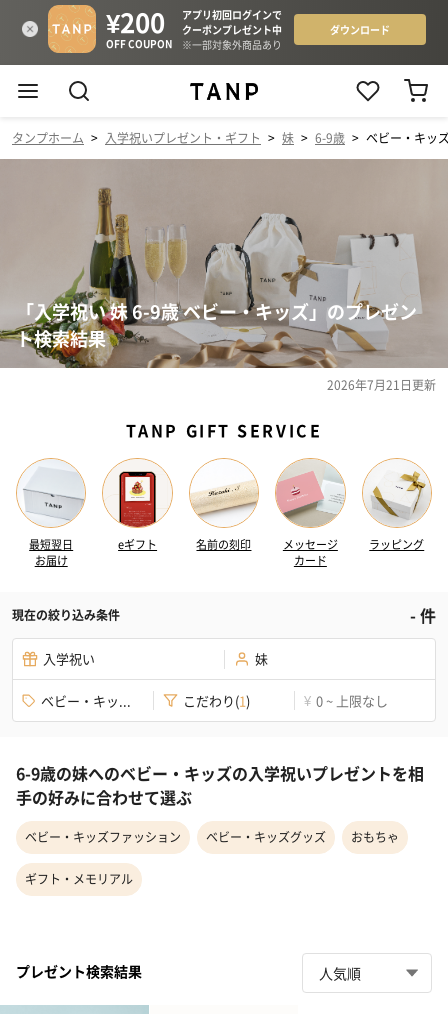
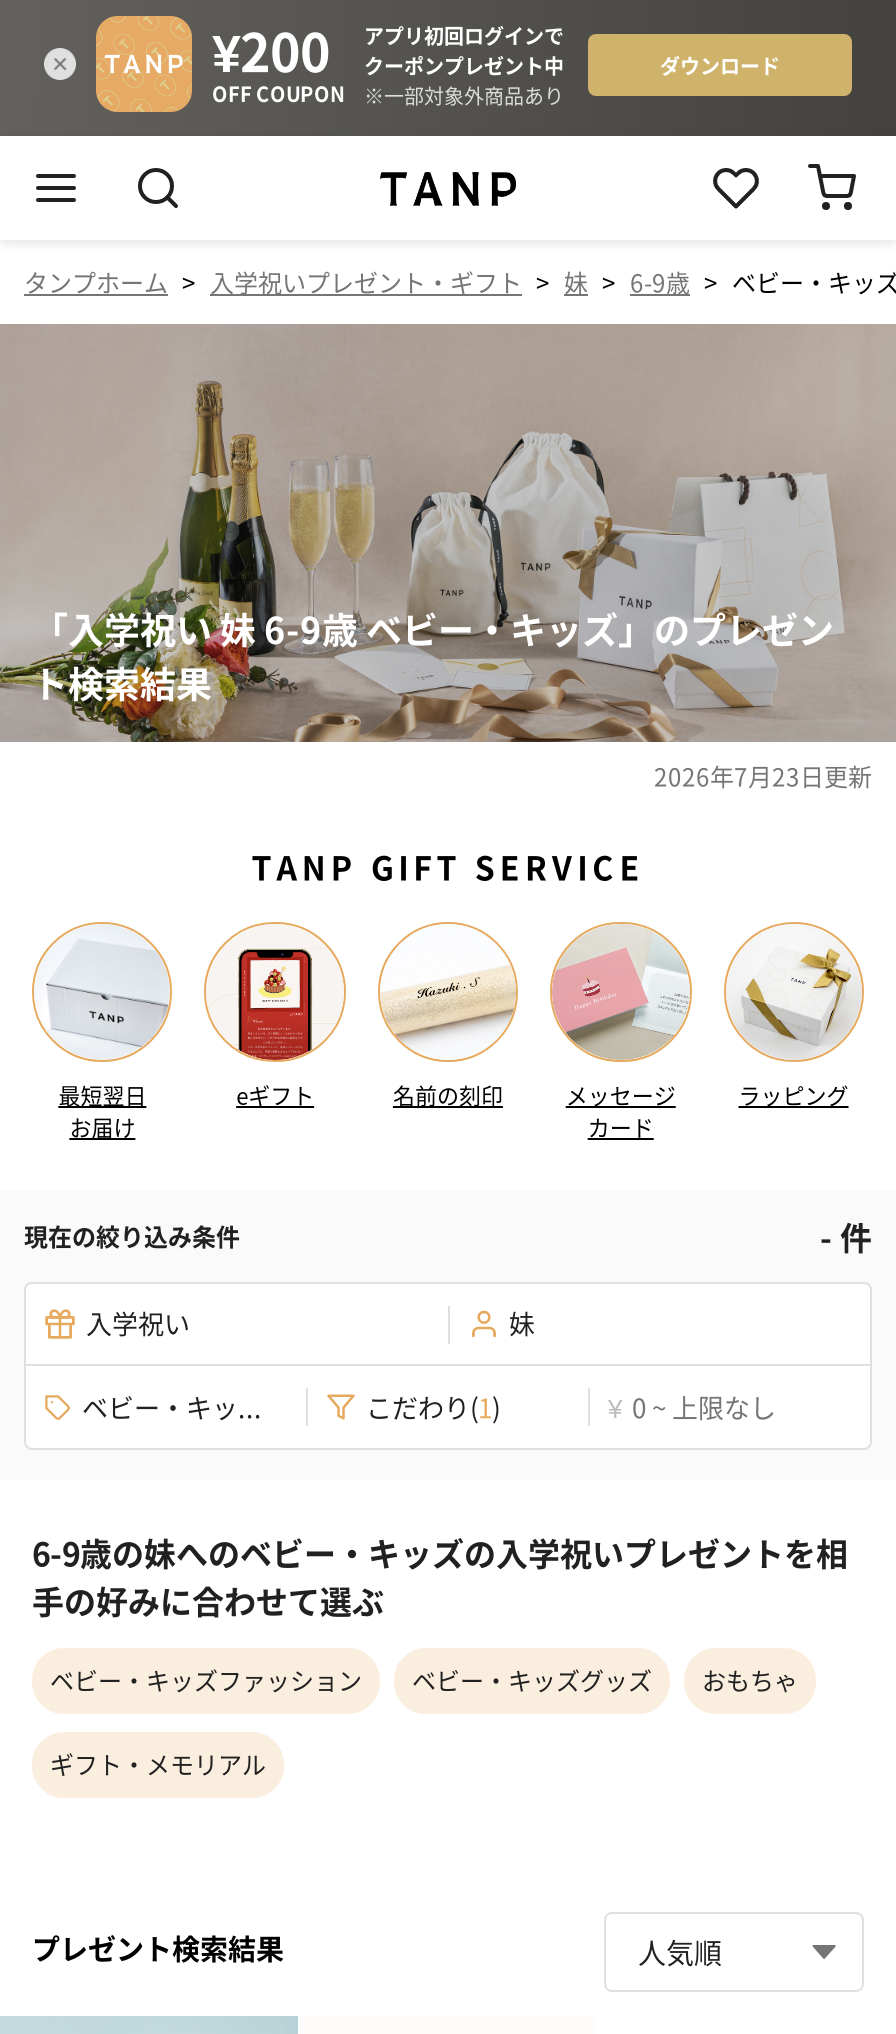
- 2026年7月21日更新
+ 2026年7月23日更新
